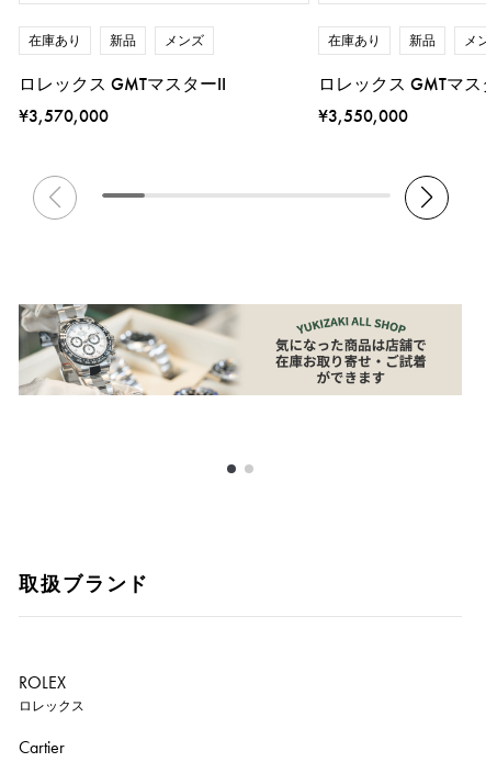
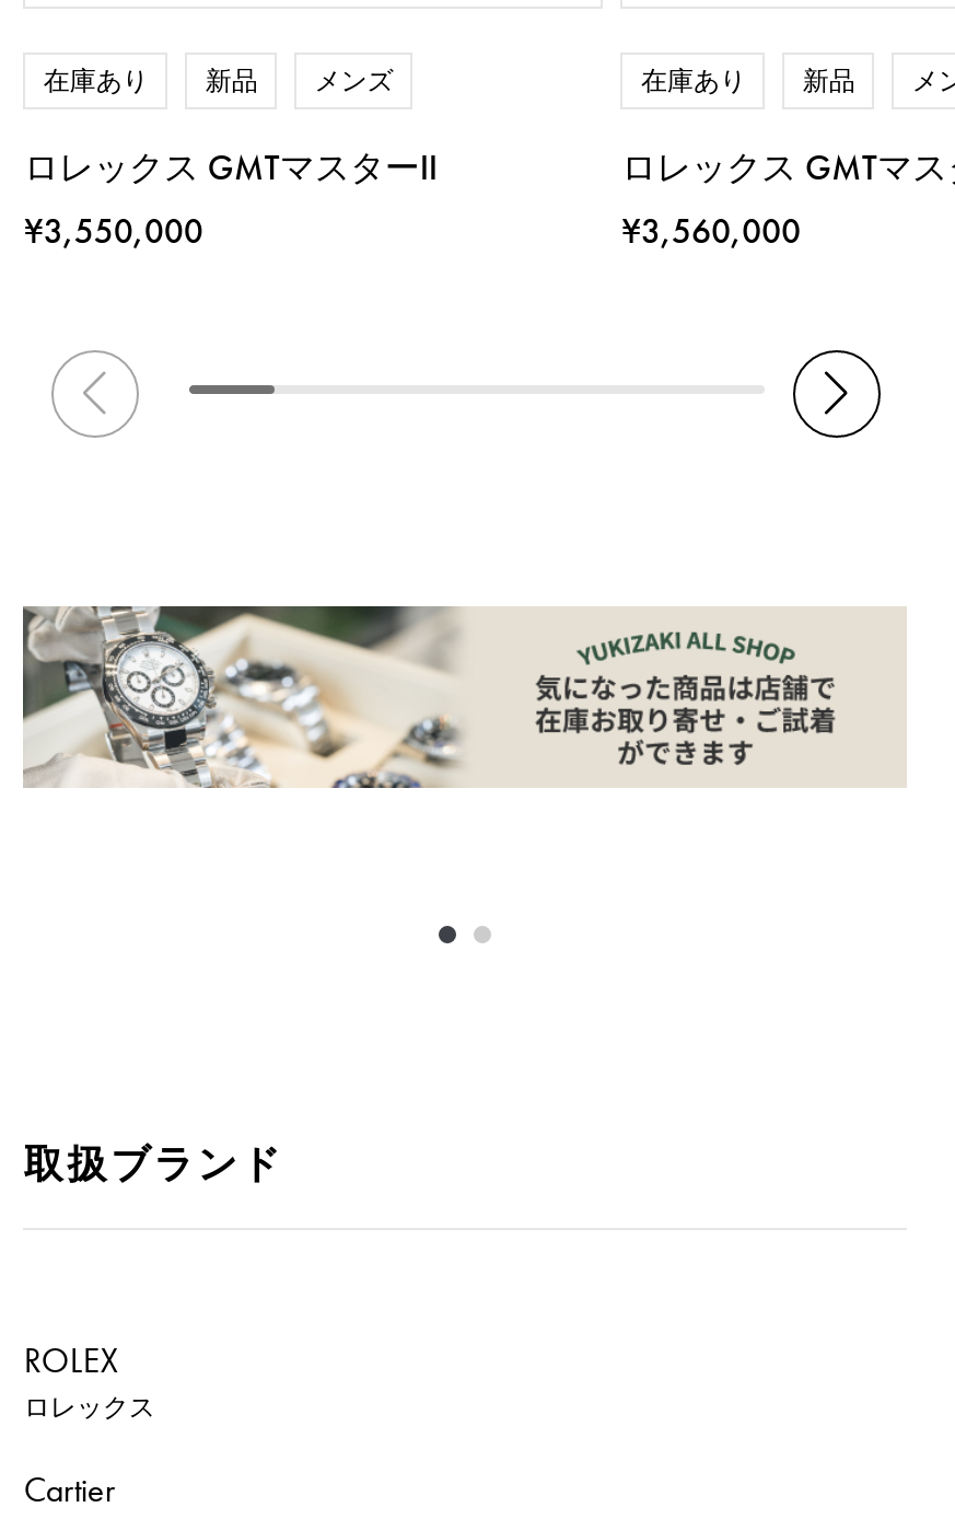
- ¥3,570,000
+ ¥3,550,000

- ¥3,550,000
+ ¥3,560,000
